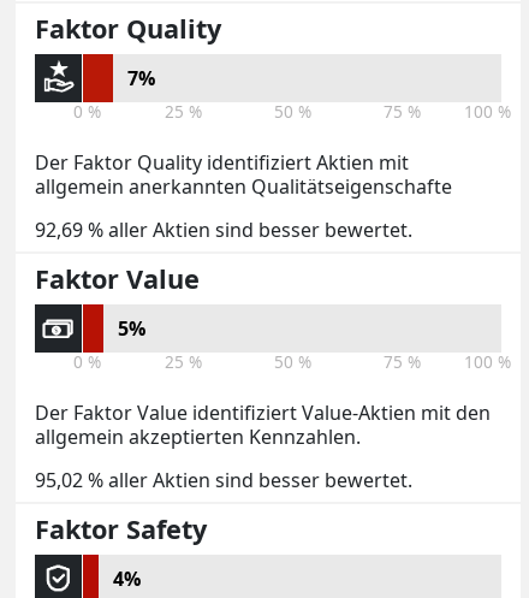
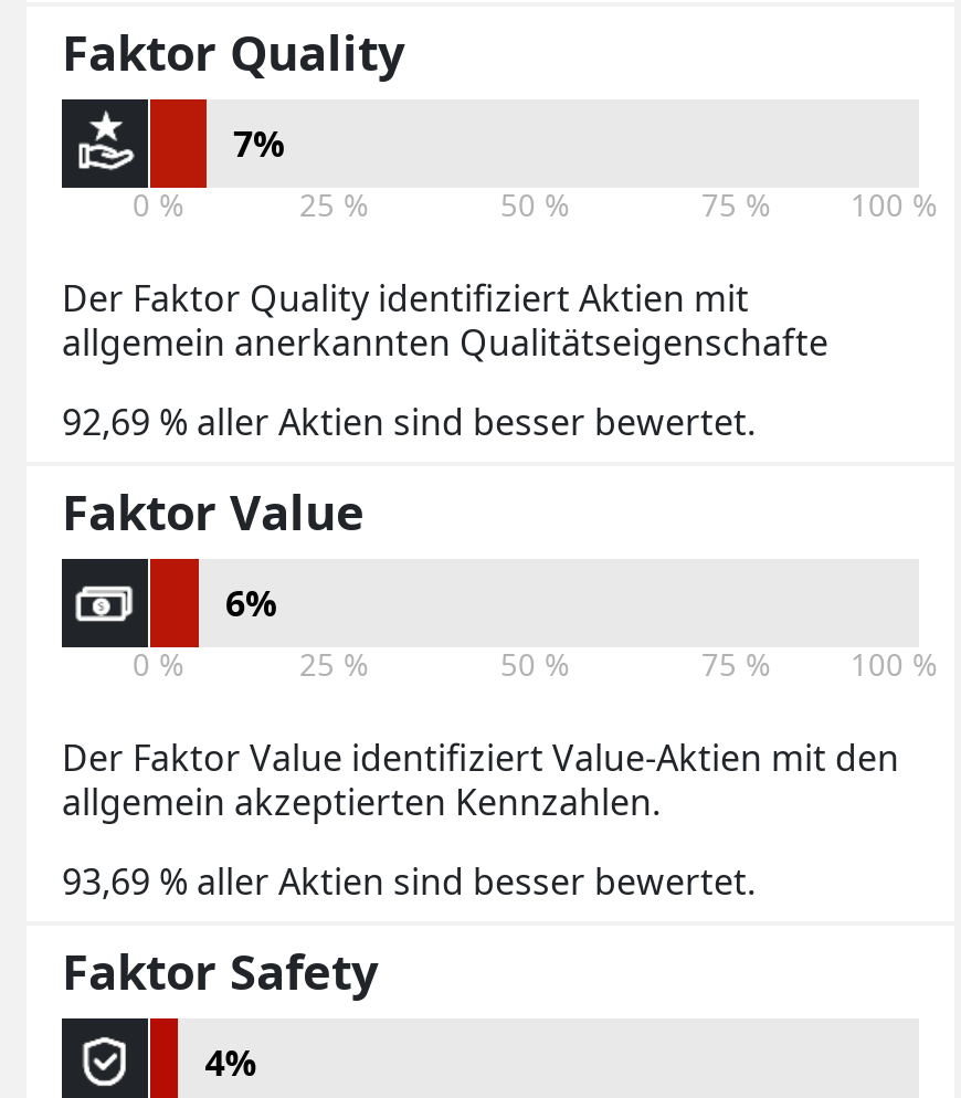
- 5%
+ 6%

- 95,02 % aller Aktien sind besser bewertet.
+ 93,69 % aller Aktien sind besser bewertet.
